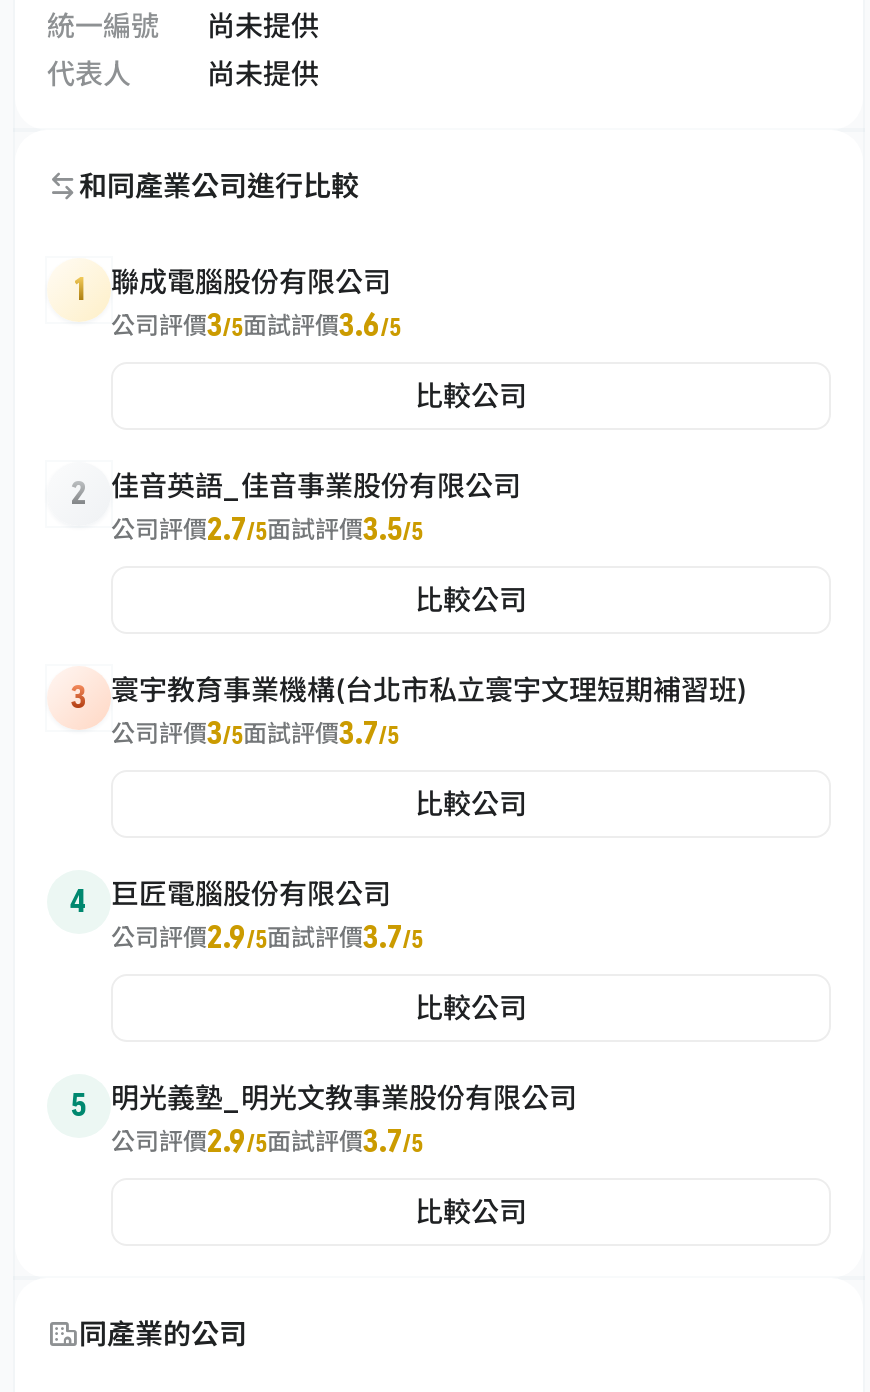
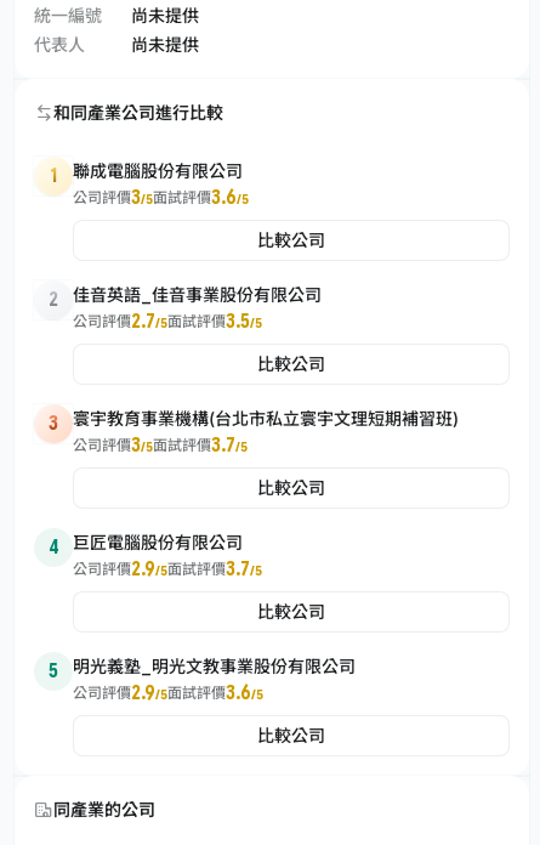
- 公司評價2.9/5面試評價3.7/5
+ 公司評價2.9/5面試評價3.6/5
